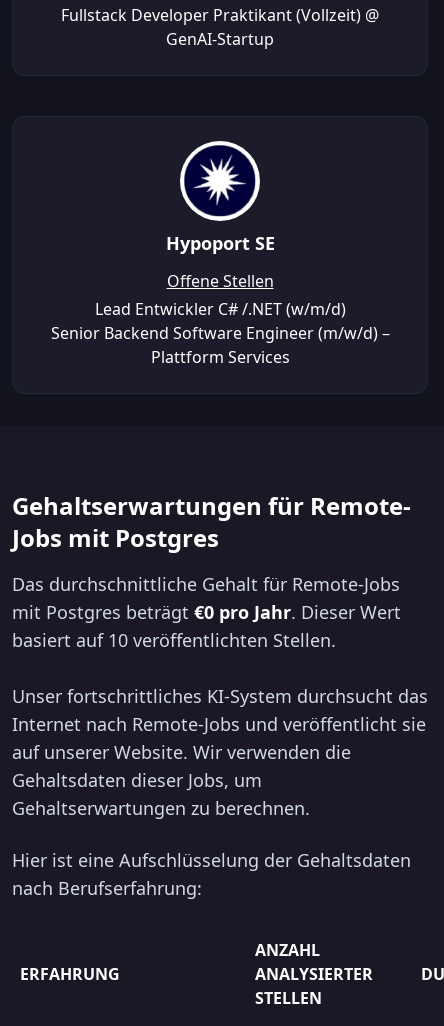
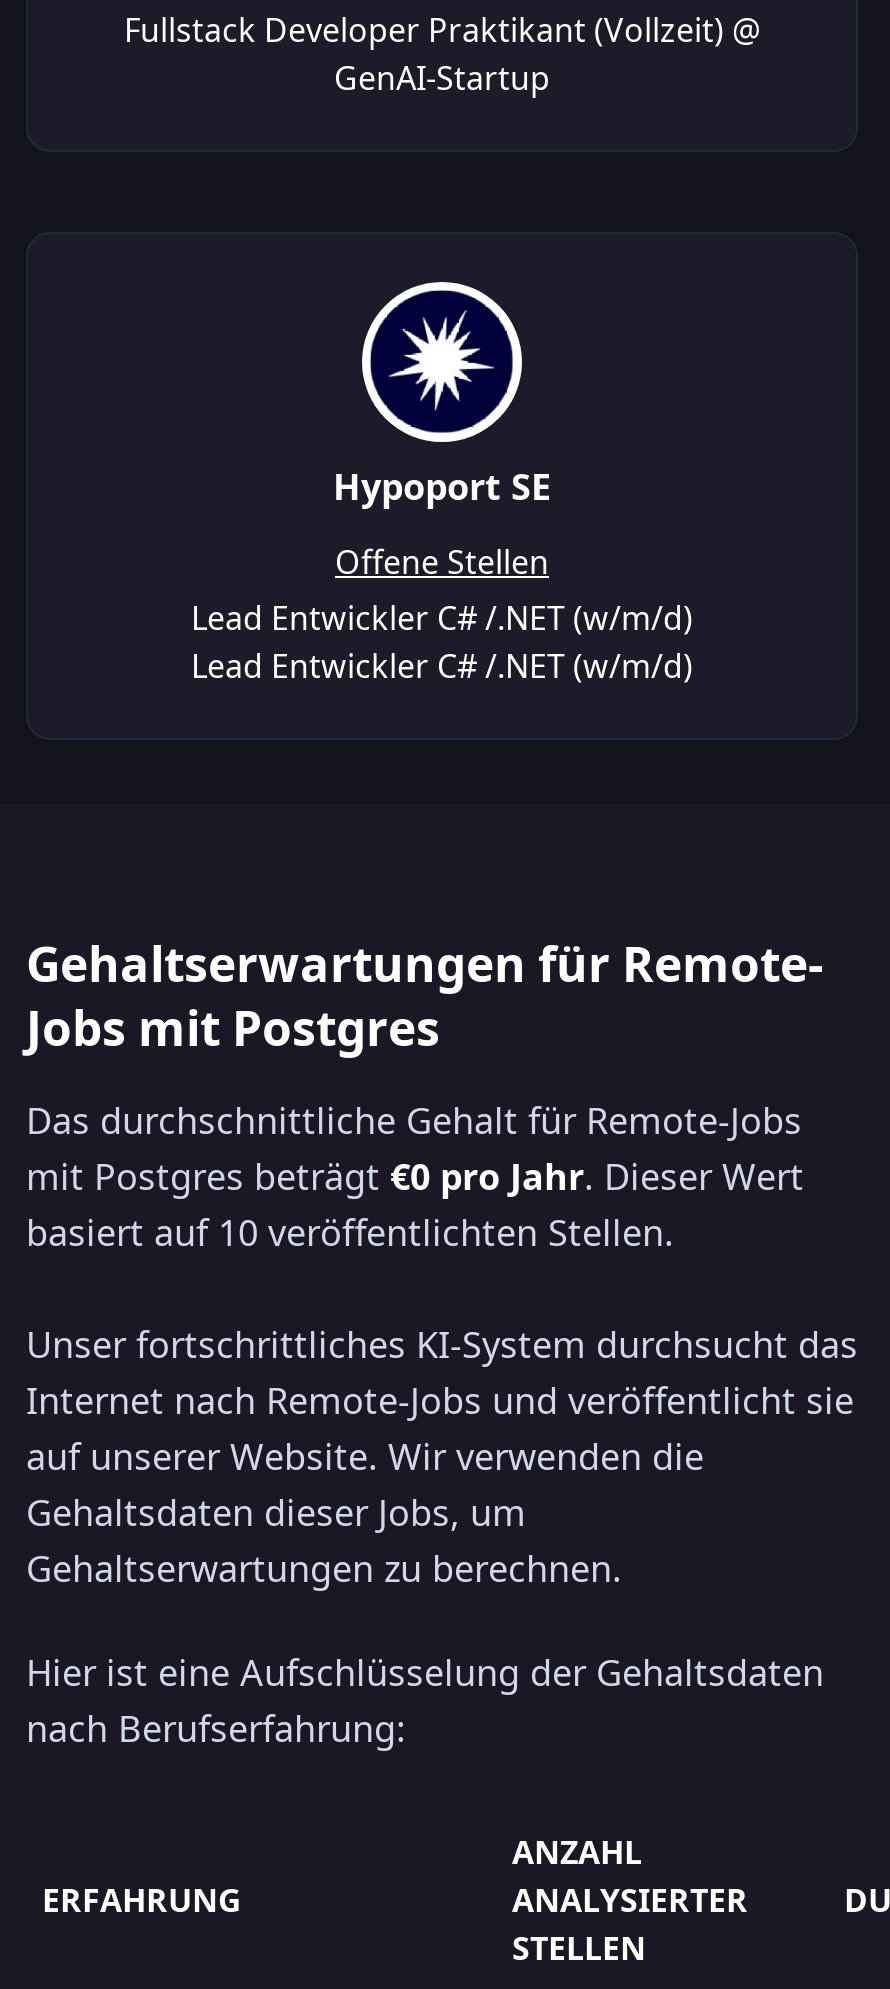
- Senior Backend Software Engineer (m/w/d) –
- Plattform Services
+ Lead Entwickler C# /.NET (w/m/d)
